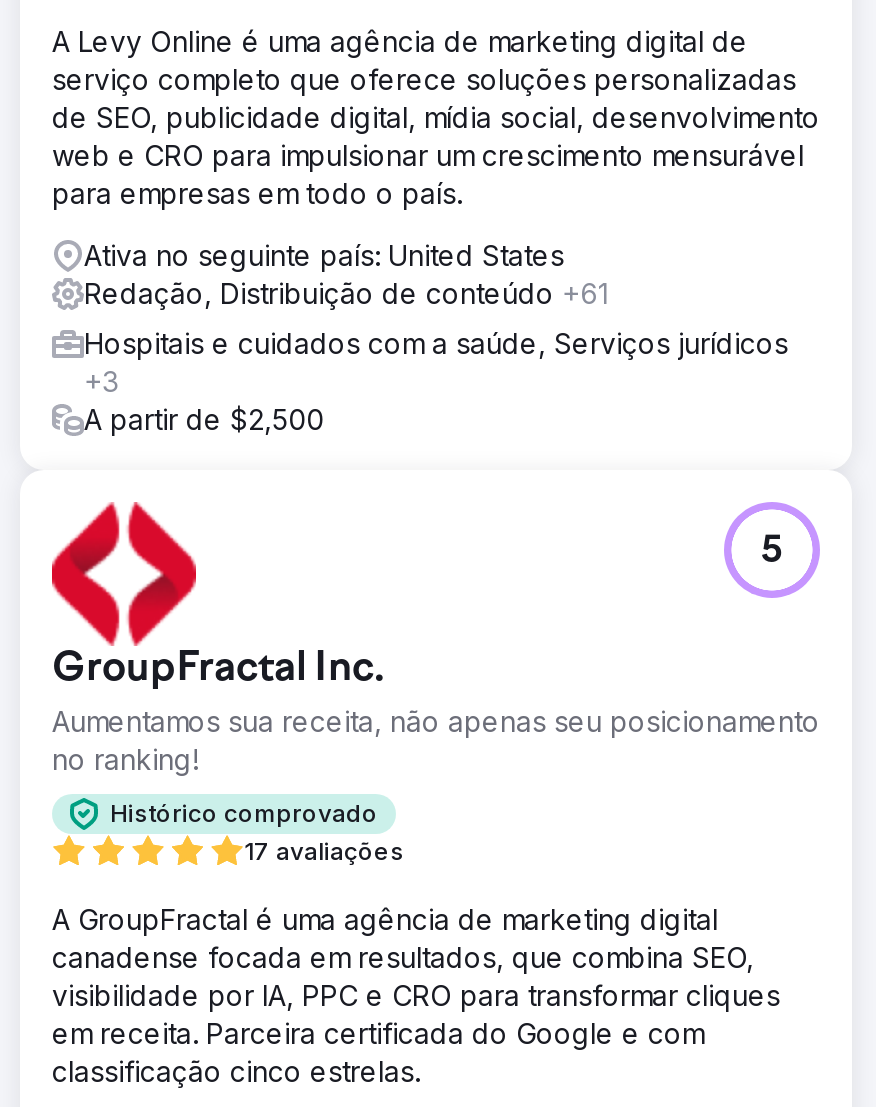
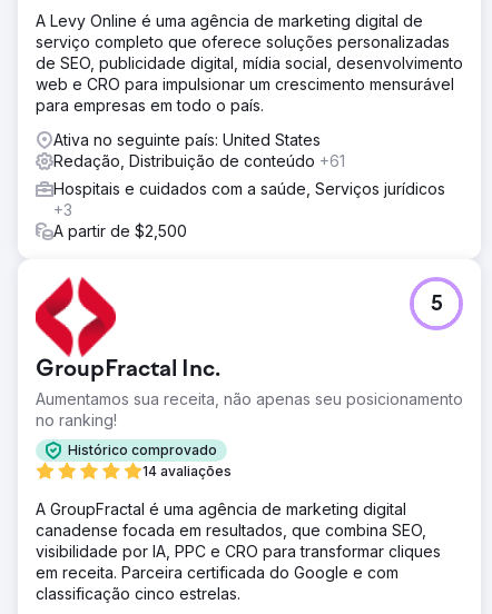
- 17 avaliações
+ 14 avaliações
